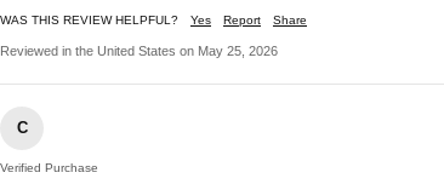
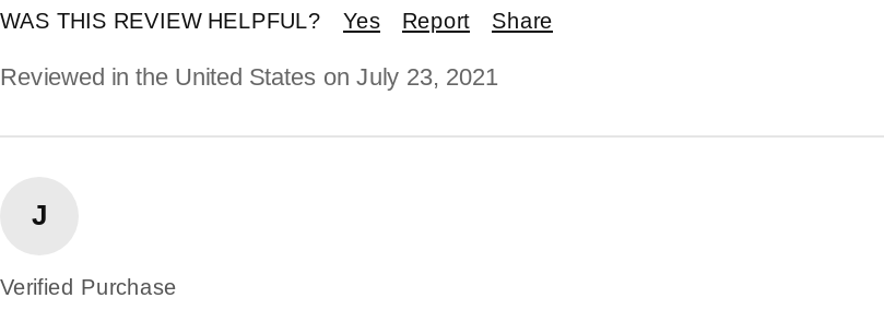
- Reviewed in the United States on May 25, 2026
+ Reviewed in the United States on July 23, 2021

- C
+ J
